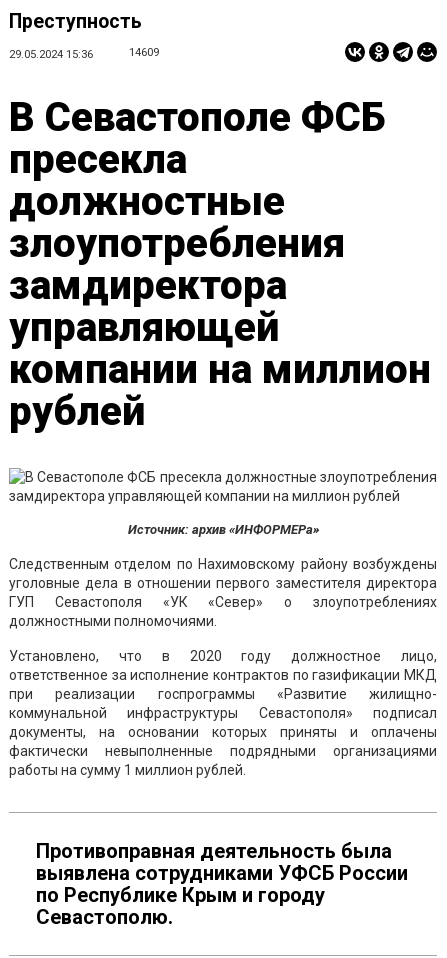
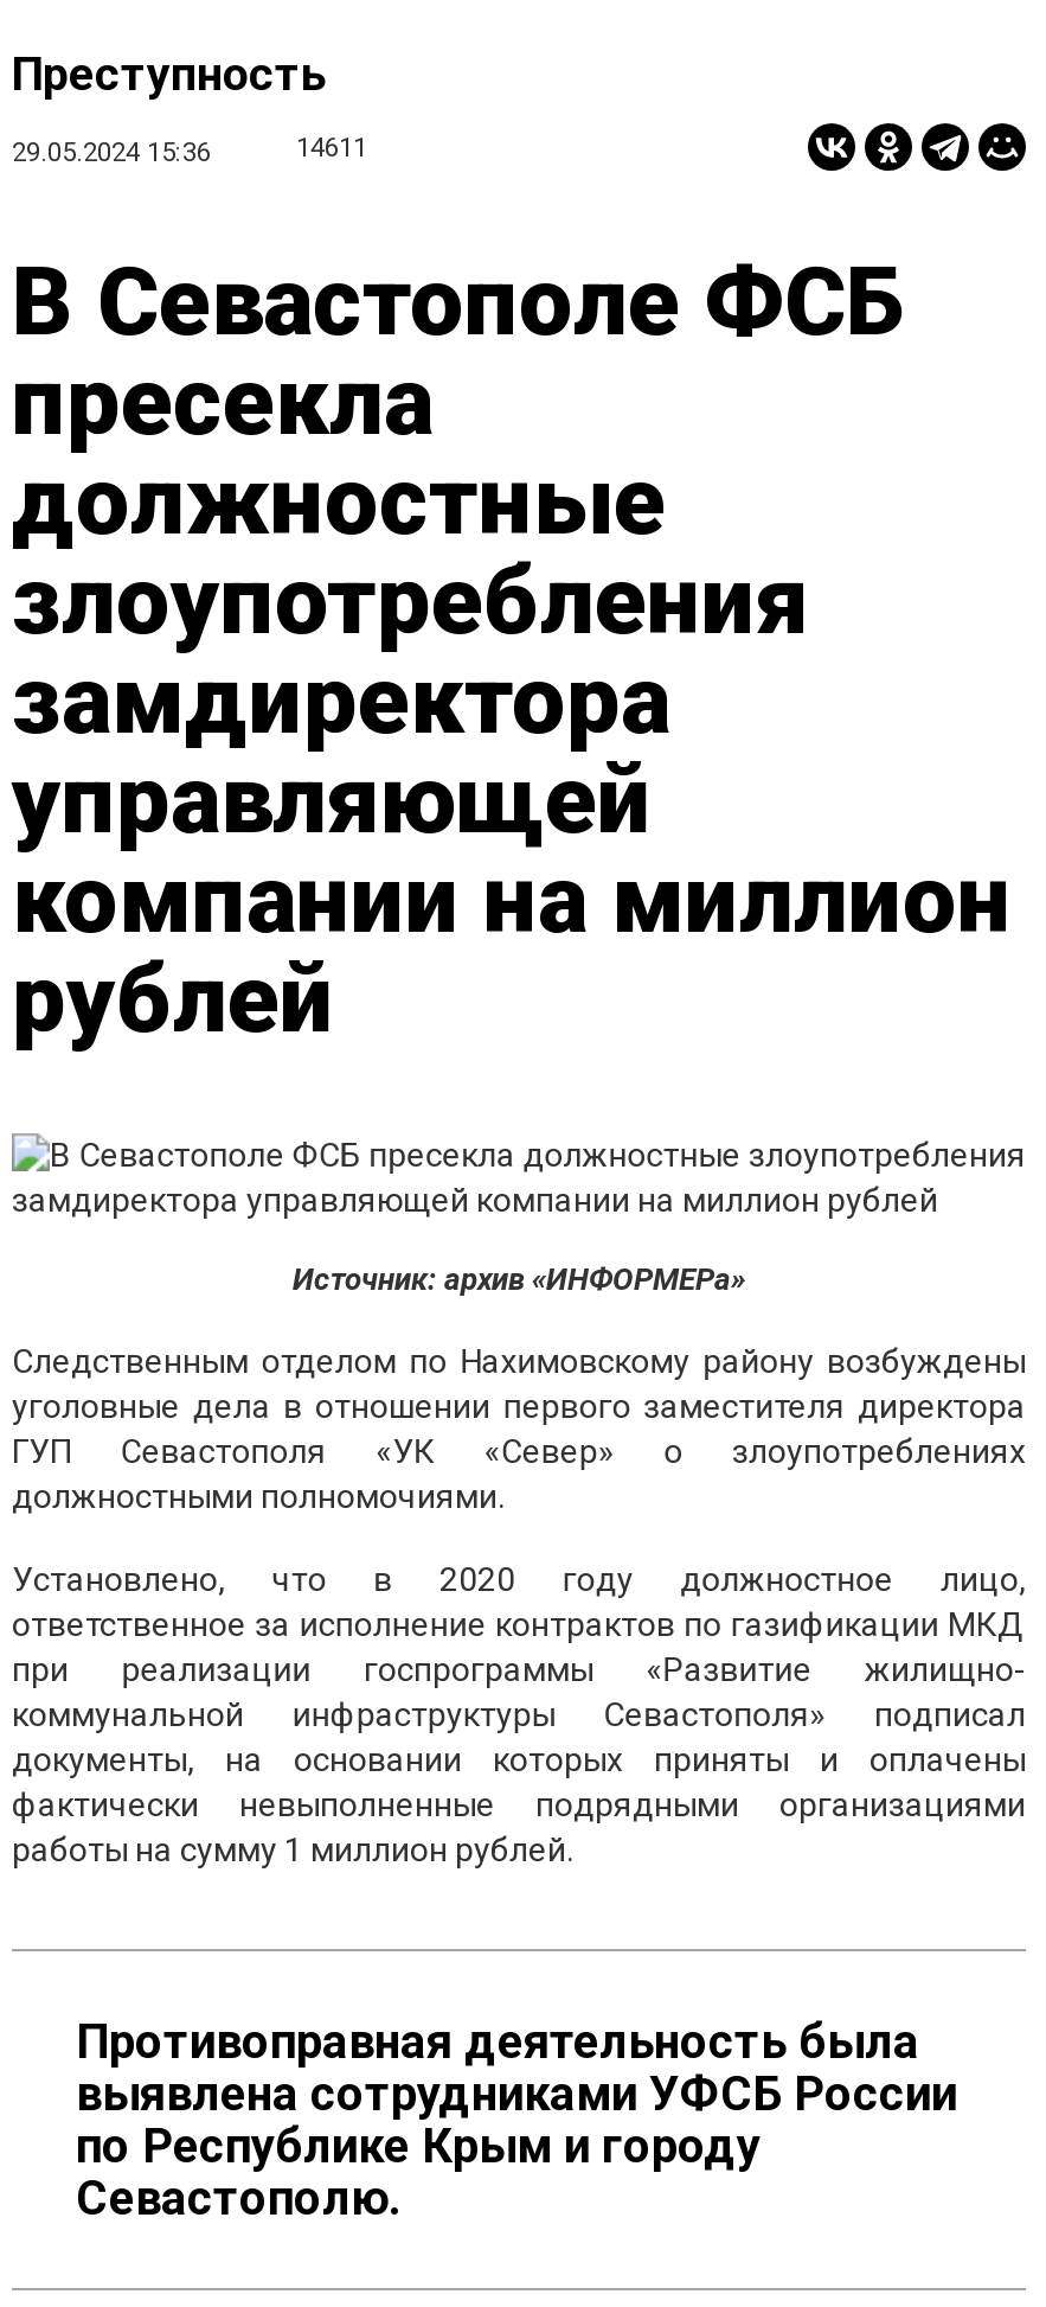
- 14609
+ 14611
